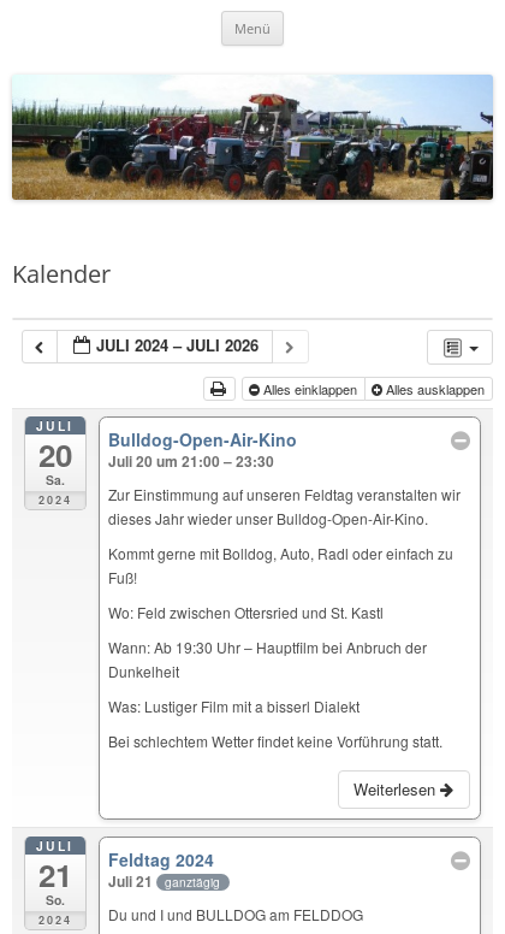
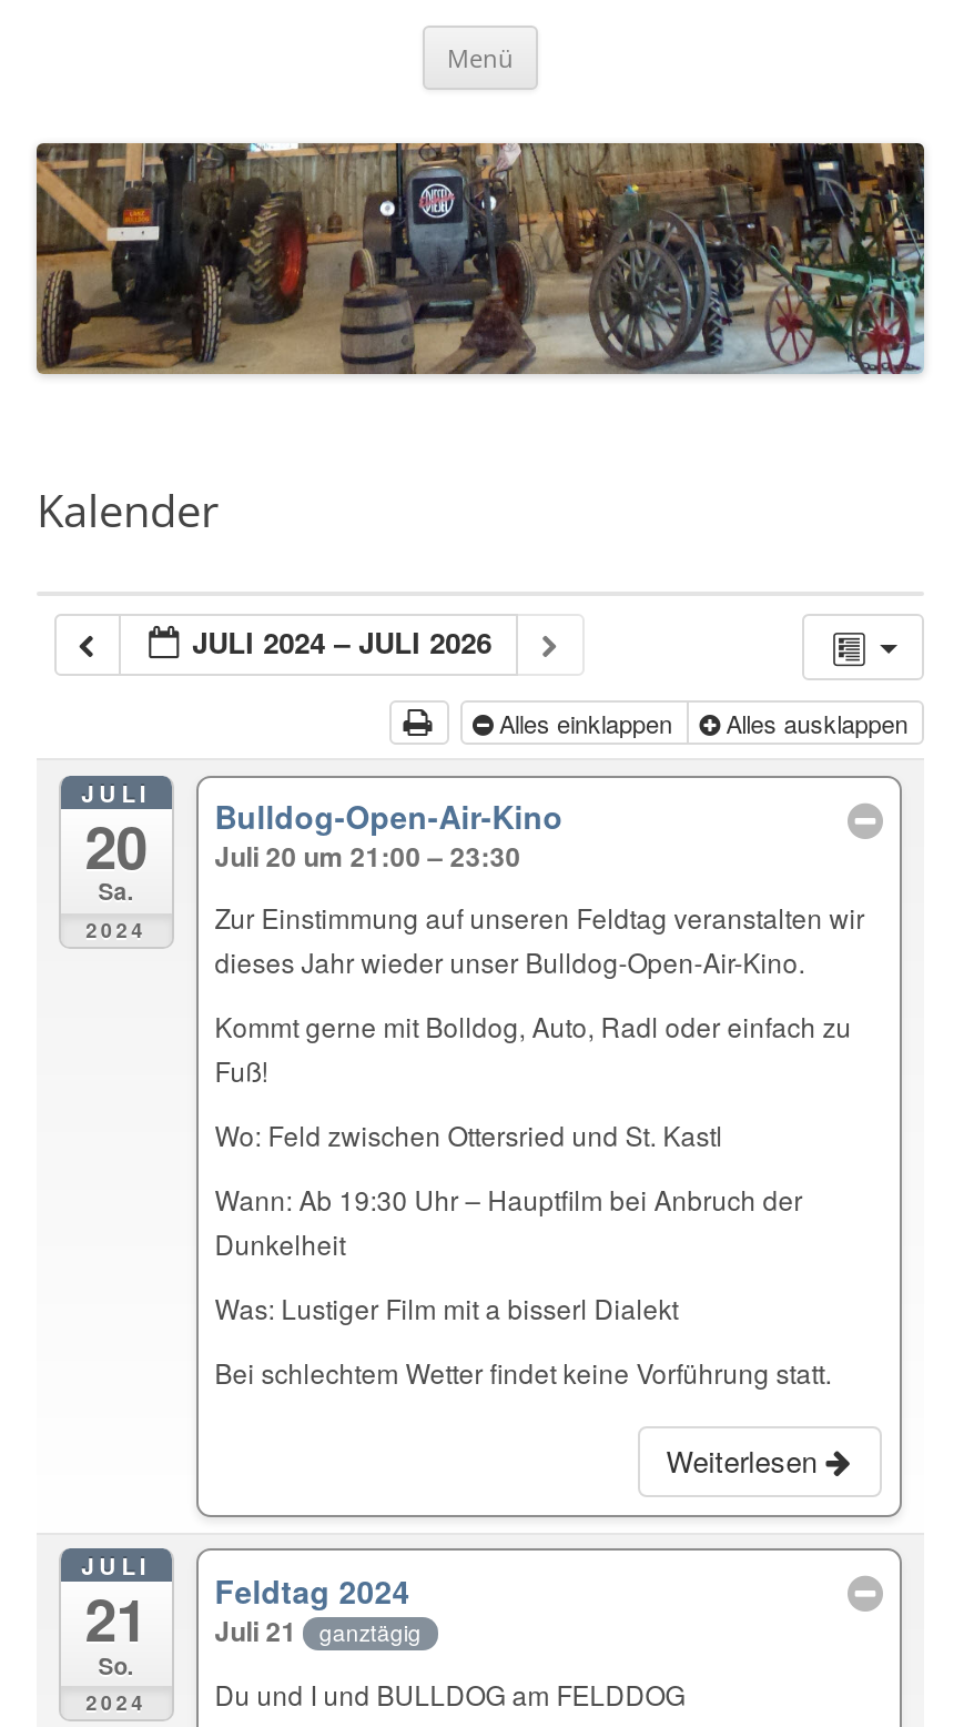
- [image]
+ [image]
